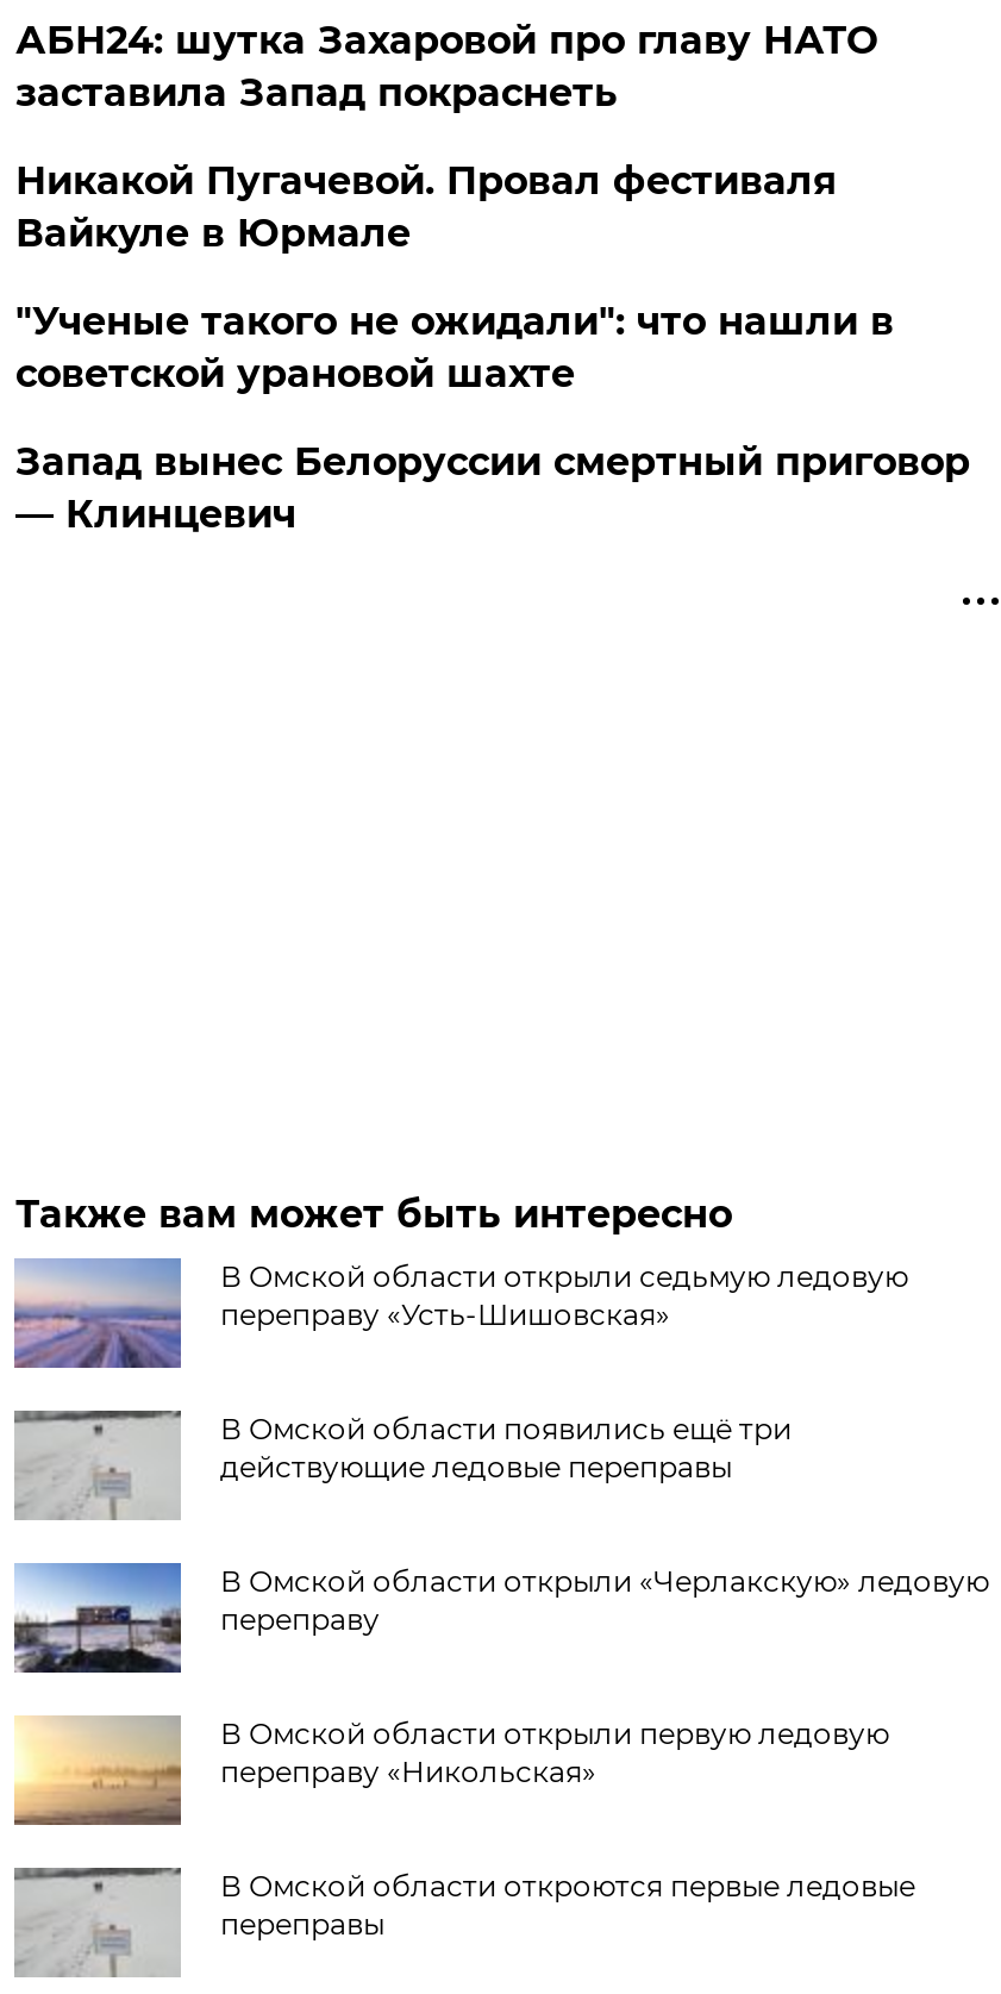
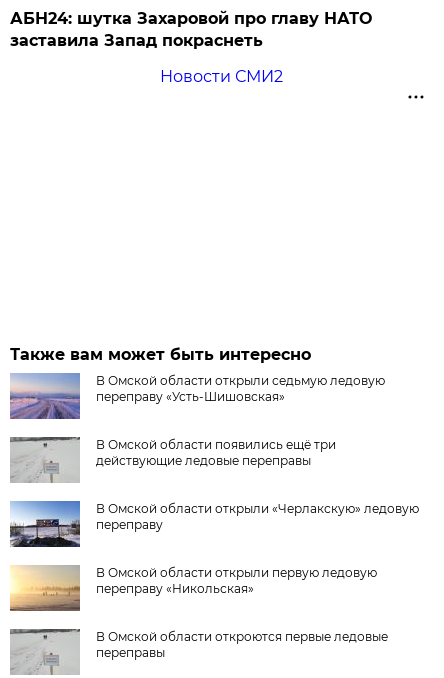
- Никакой Пугачевой. Провал фестиваля
- Вайкуле в Юрмале
- "Ученые такого не ожидали": что нашли в
- советской урановой шахте
- Запад вынес Белоруссии смертный приговор
- — Клинцевич
+ Новости СМИ2
